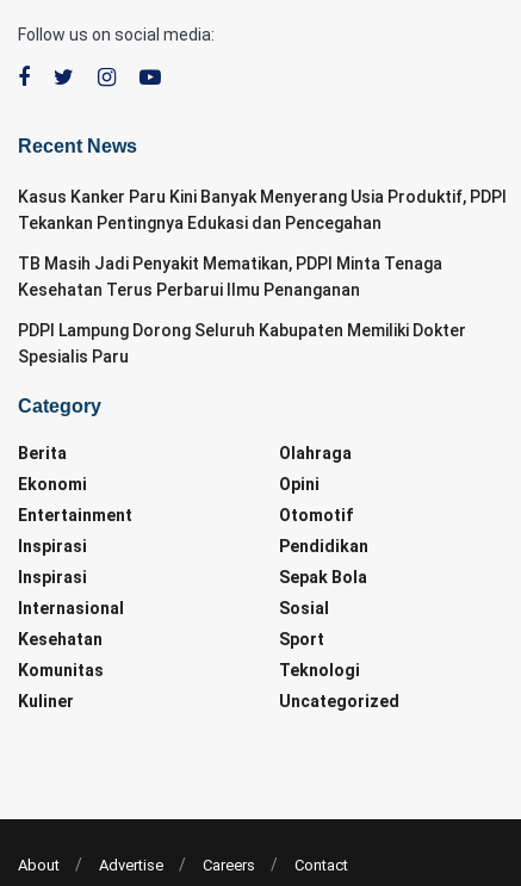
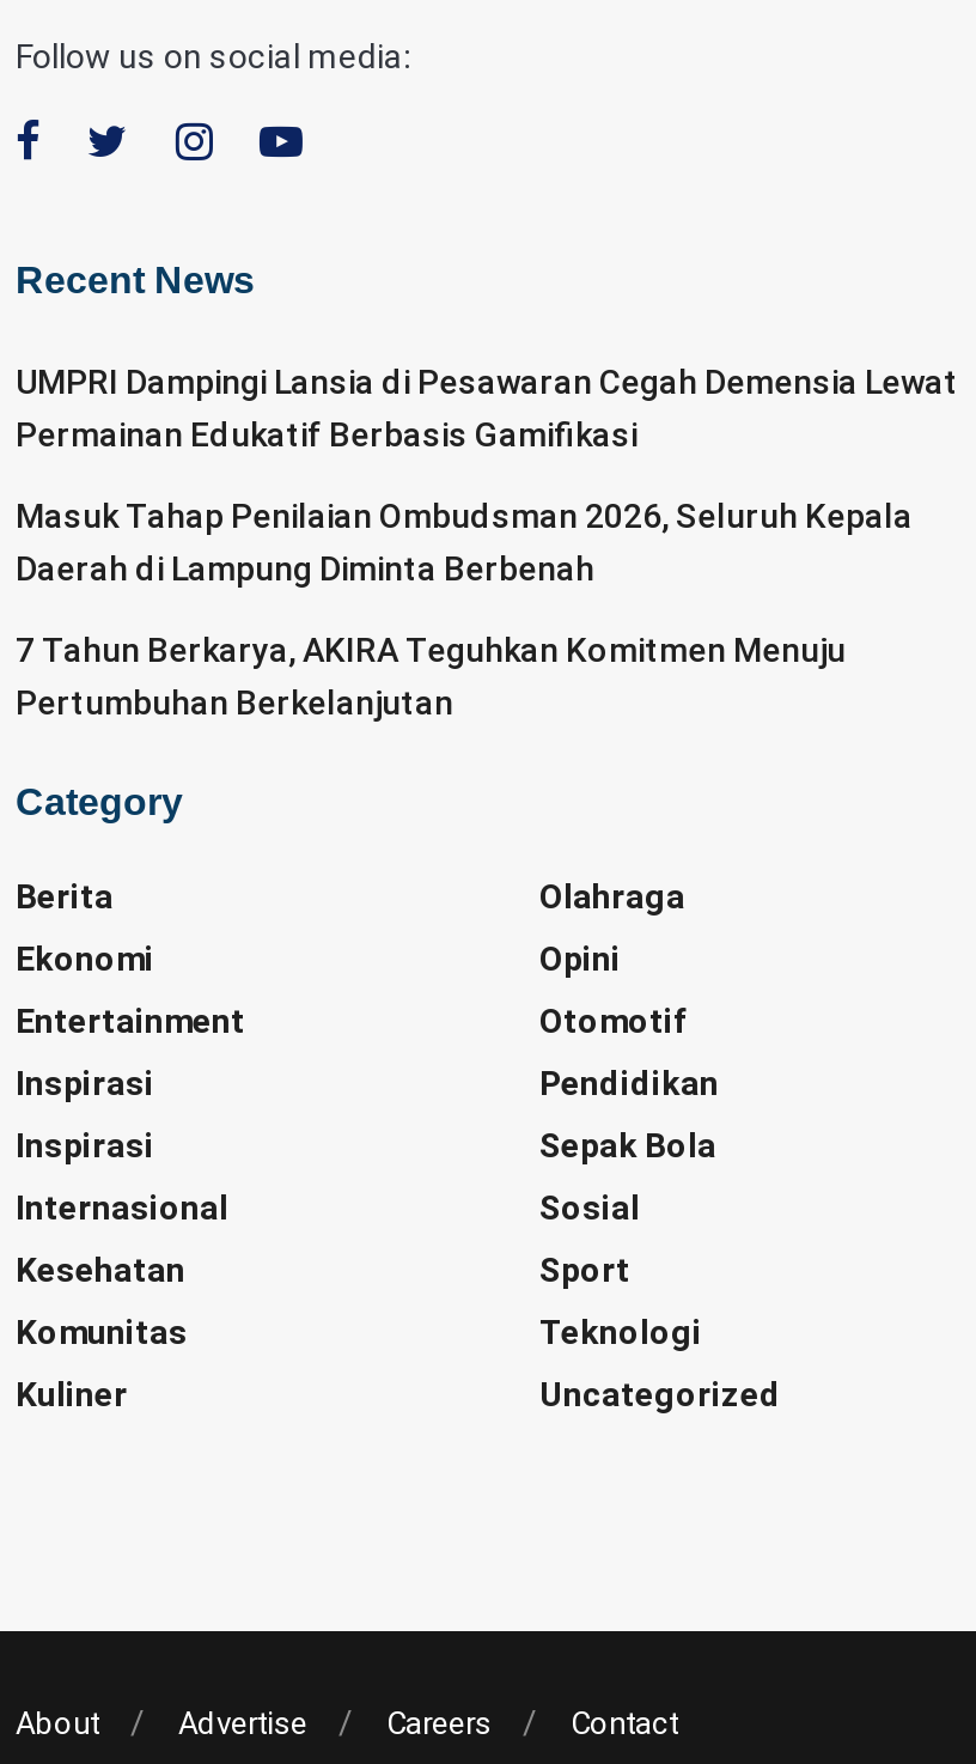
- Kasus Kanker Paru Kini Banyak Menyerang Usia Produktif, PDPI
- Tekankan Pentingnya Edukasi dan Pencegahan
+ UMPRI Dampingi Lansia di Pesawaran Cegah Demensia Lewat
+ Permainan Edukatif Berbasis Gamifikasi

- TB Masih Jadi Penyakit Mematikan, PDPI Minta Tenaga
- Kesehatan Terus Perbarui Ilmu Penanganan
+ Masuk Tahap Penilaian Ombudsman 2026, Seluruh Kepala
+ Daerah di Lampung Diminta Berbenah

- PDPI Lampung Dorong Seluruh Kabupaten Memiliki Dokter
- Spesialis Paru
+ 7 Tahun Berkarya, AKIRA Teguhkan Komitmen Menuju
+ Pertumbuhan Berkelanjutan
